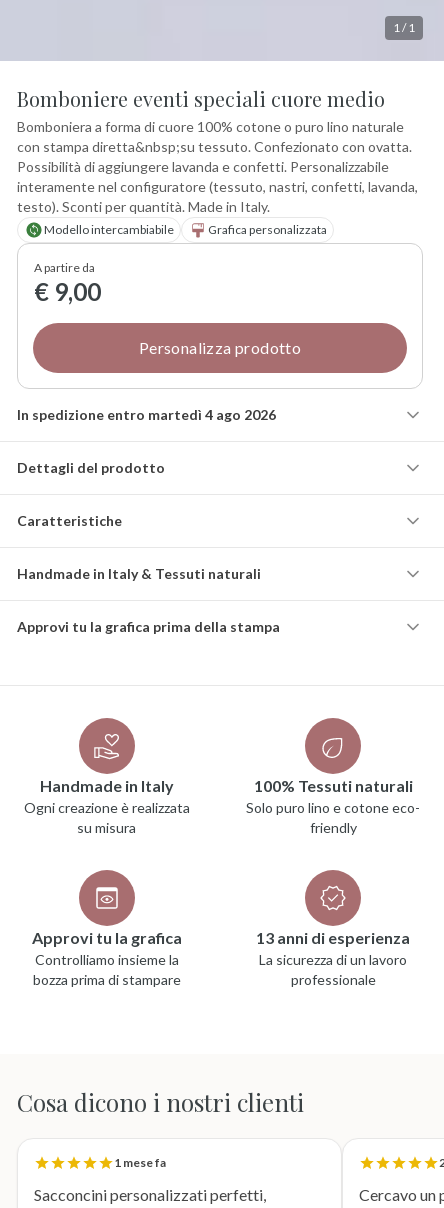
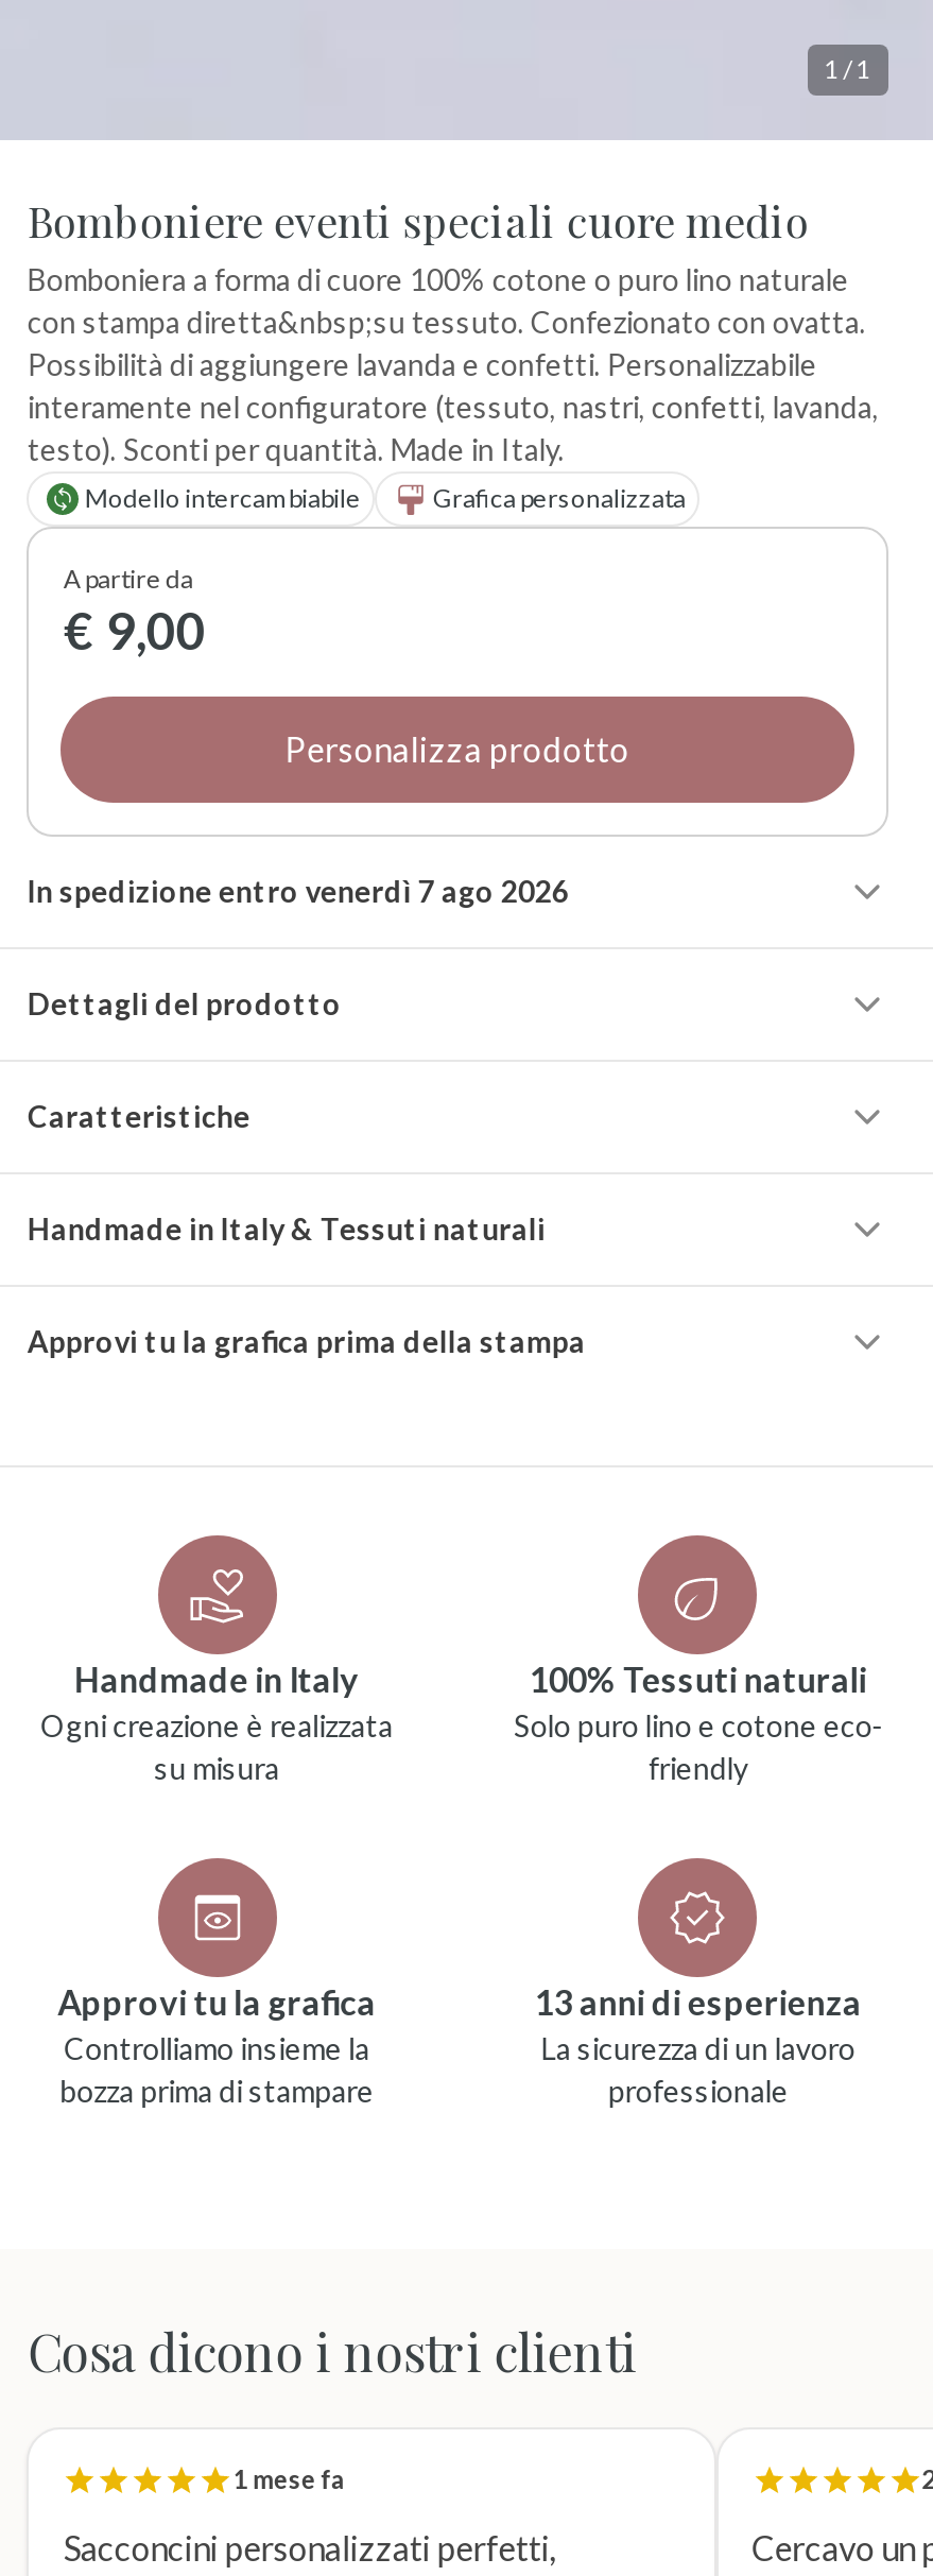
- In spedizione entro martedì 4 ago 2026
+ In spedizione entro venerdì 7 ago 2026
